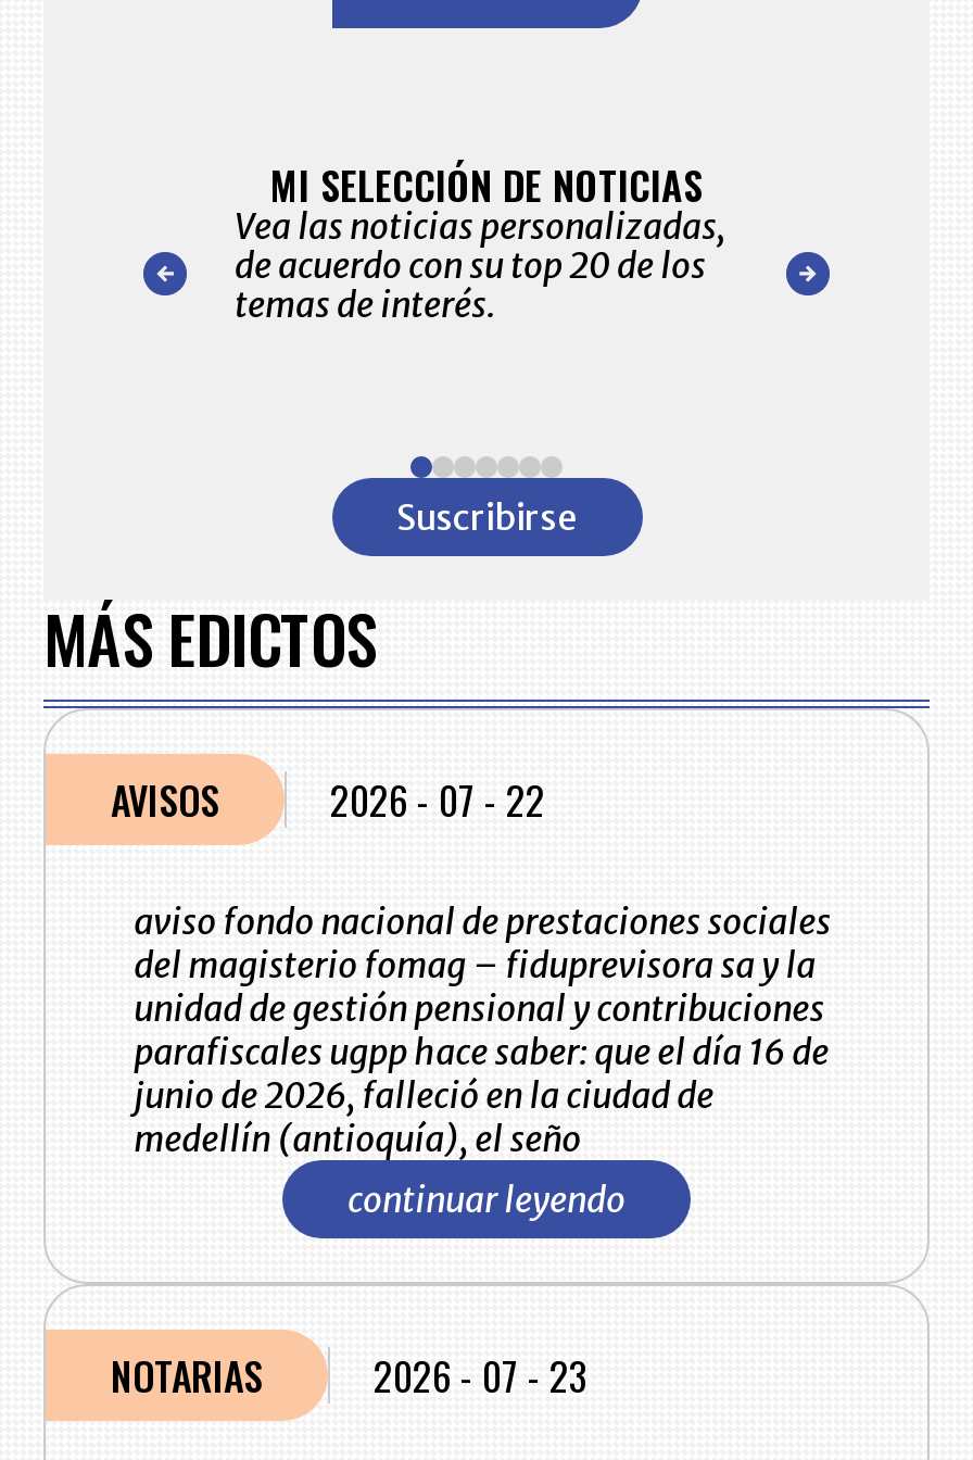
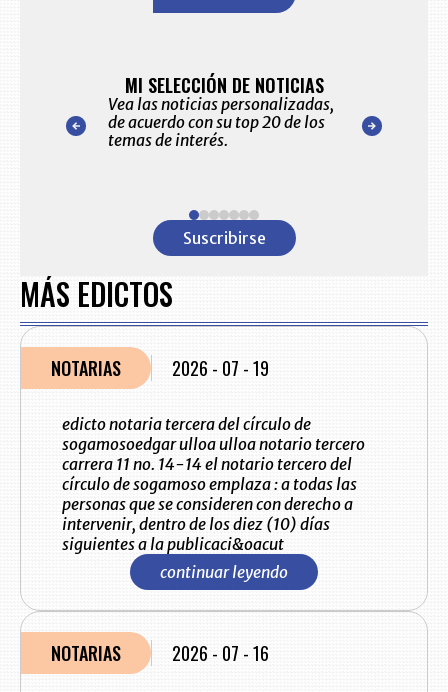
- AVISOS
- 2026 - 07 - 22
+ NOTARIAS
+ 2026 - 07 - 19

- aviso fondo nacional de prestaciones sociales
- del magisterio fomag – fiduprevisora sa y la
- unidad de gestión pensional y contribuciones
- parafiscales ugpp hace saber: que el día 16 de
- junio de 2026, falleció en la ciudad de
- medellín (antioquía), el seño
+ edicto notaria tercera del círculo de
+ sogamosoedgar ulloa ulloa notario tercero
+ carrera 11 no. 14-14 el notario tercero del
+ círculo de sogamoso emplaza : a todas las
+ personas que se consideren con derecho a
+ intervenir, dentro de los diez (10) días
+ siguientes a la publicaci&oacut

- NOTARIAS 2026 - 07 - 23
+ NOTARIAS 2026 - 07 - 16
